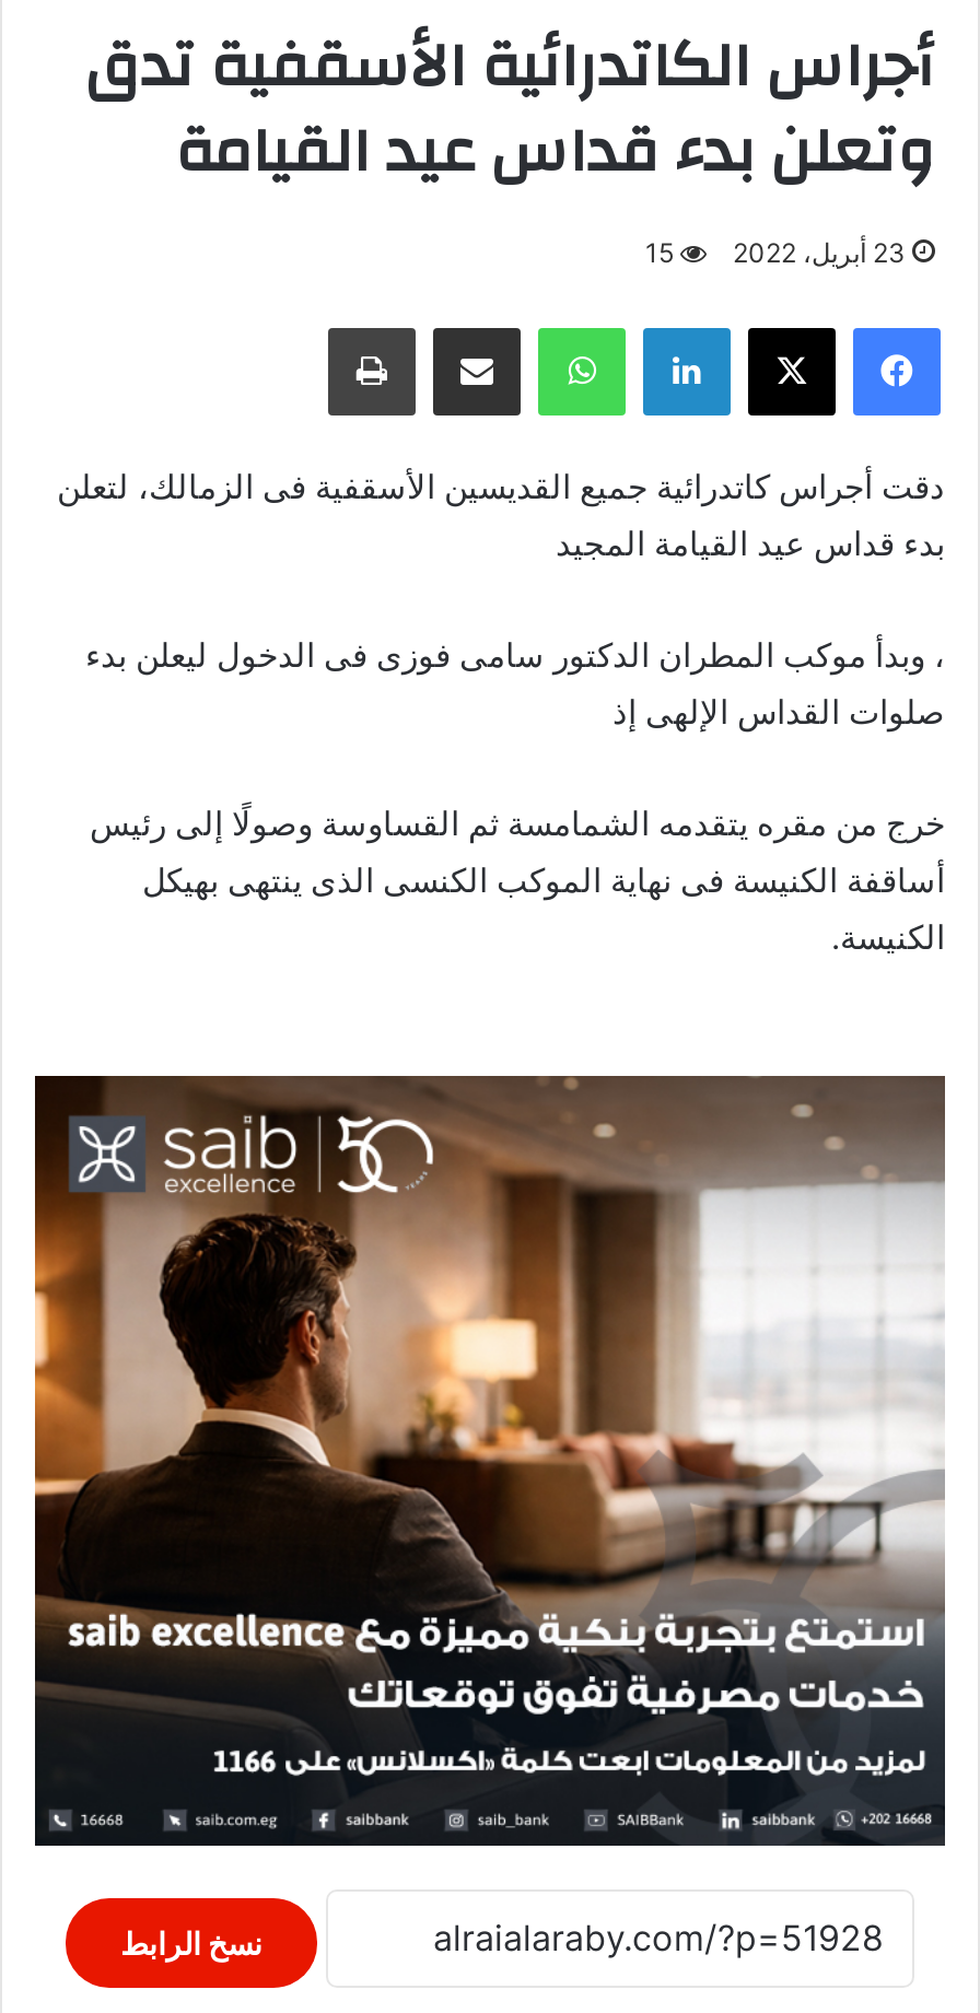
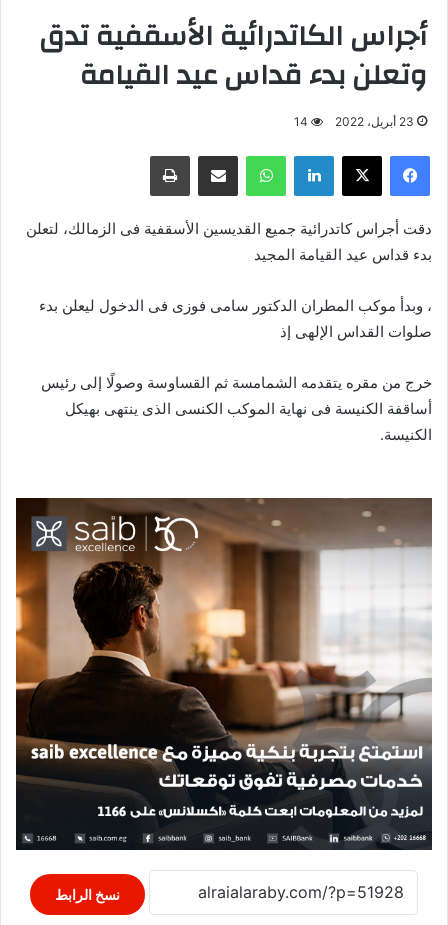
- 15
+ 14
